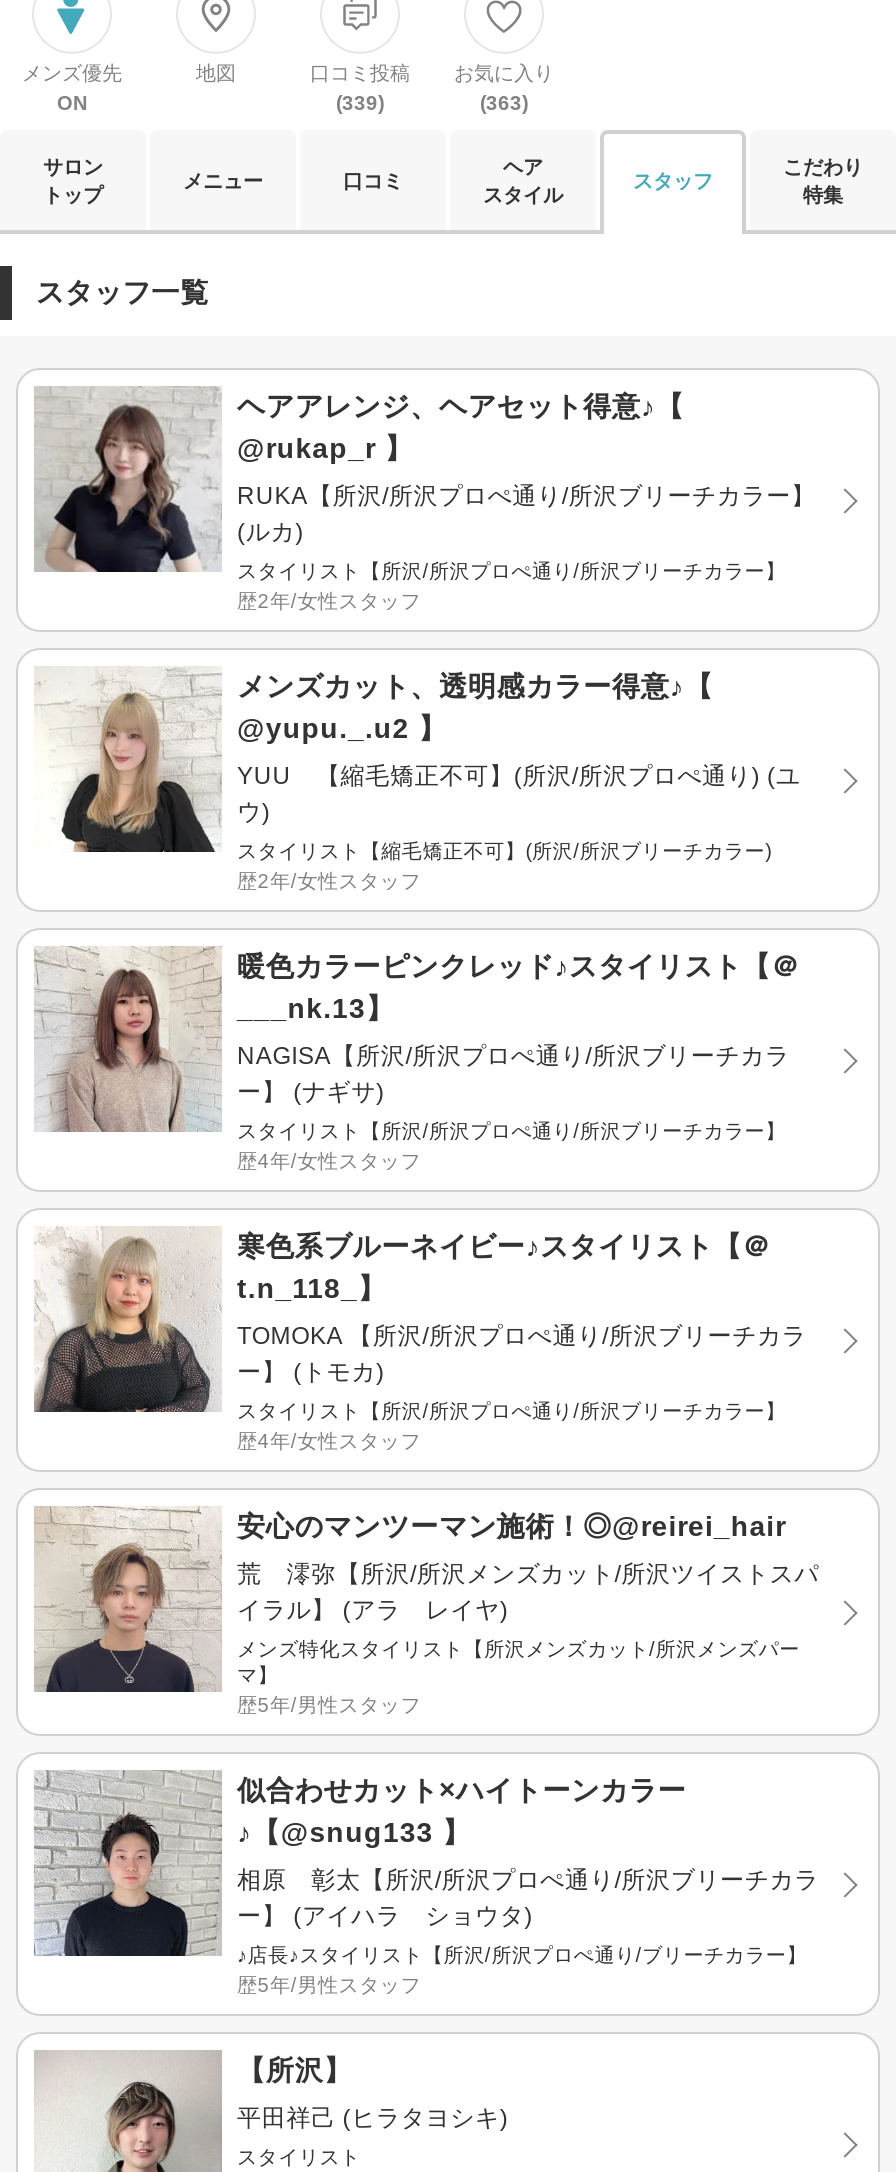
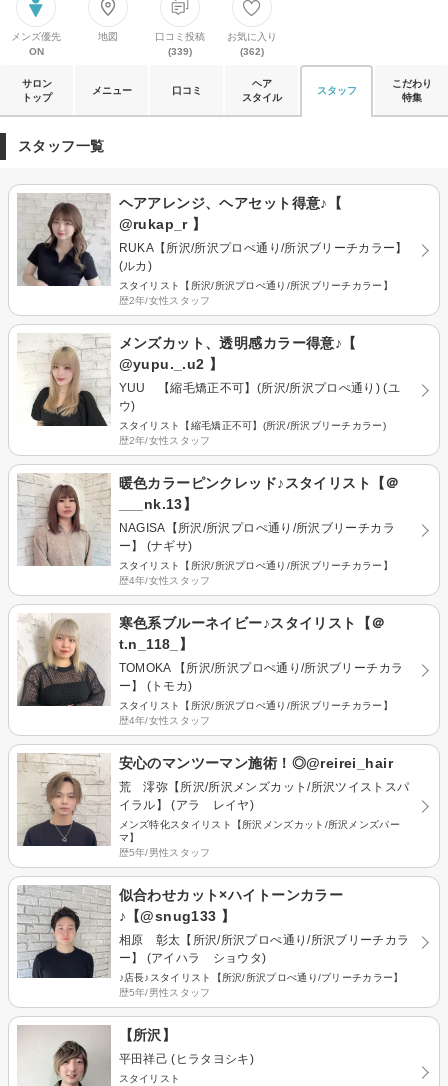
- (363)
+ (362)
